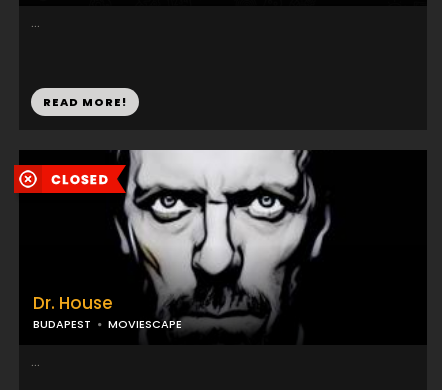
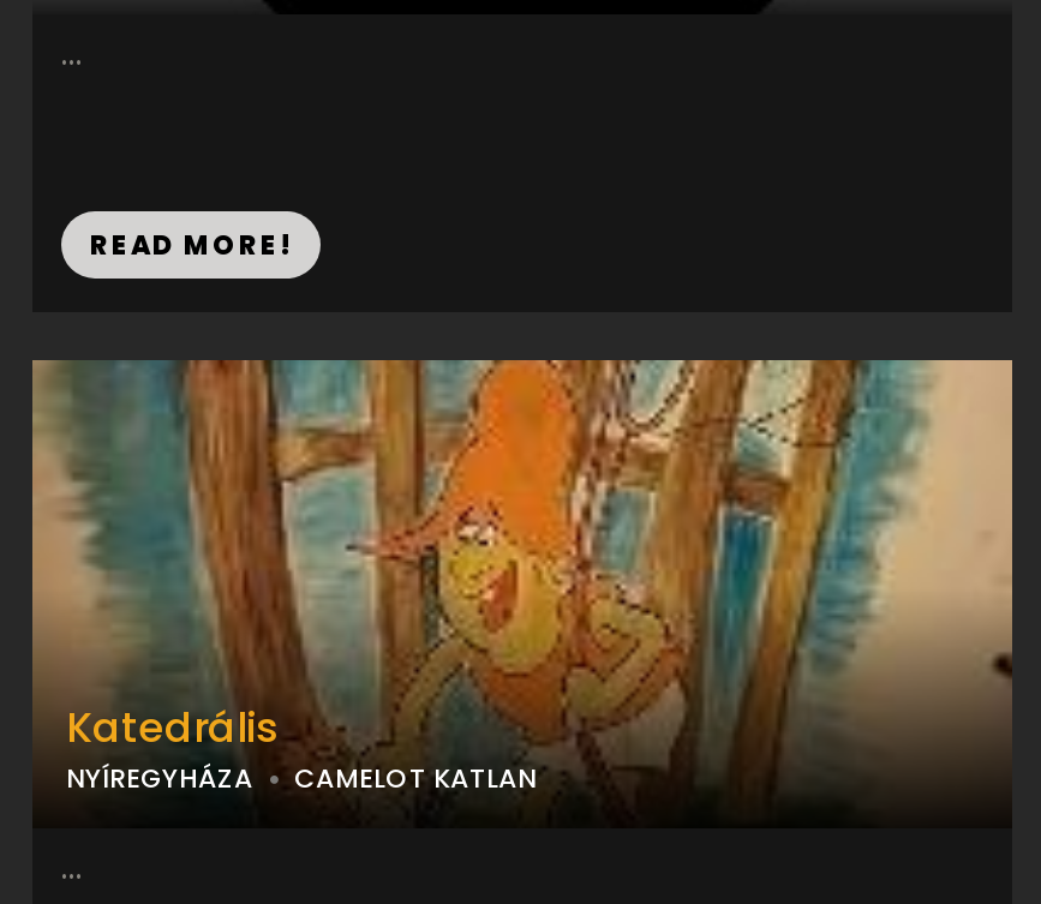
- [image]
- Dr. House
- BUDAPEST
- MOVIESCAPE
+ [image]
+ Katedrális
+ NYÍREGYHÁZA
+ CAMELOT KATLAN
